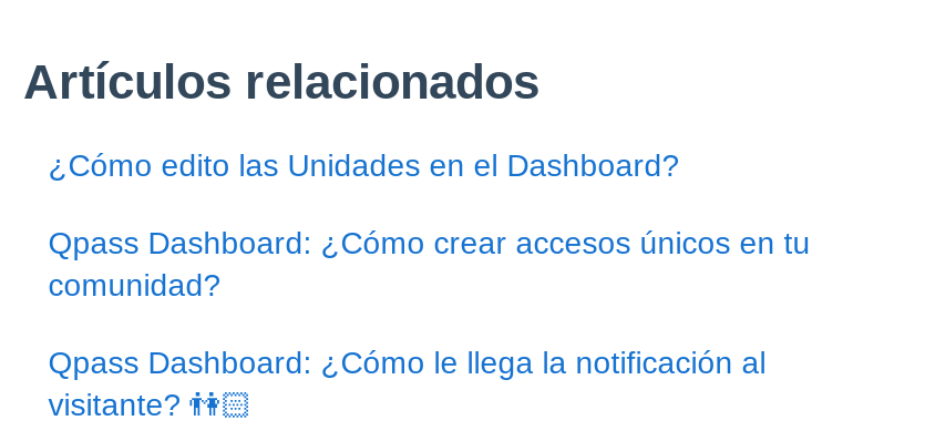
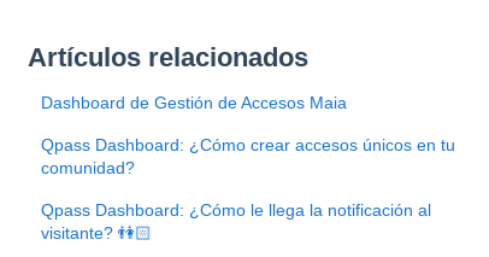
- ¿Cómo edito las Unidades en el Dashboard?
+ Dashboard de Gestión de Accesos Maia
